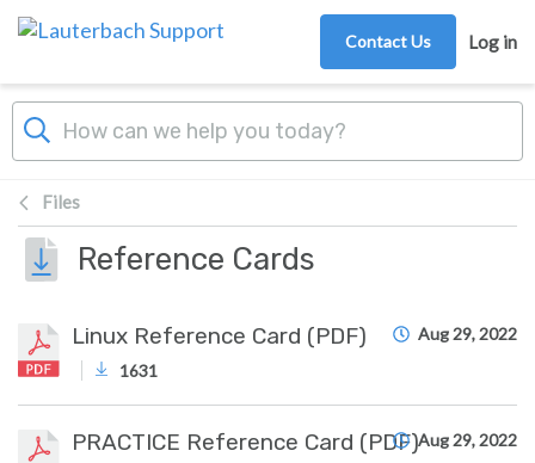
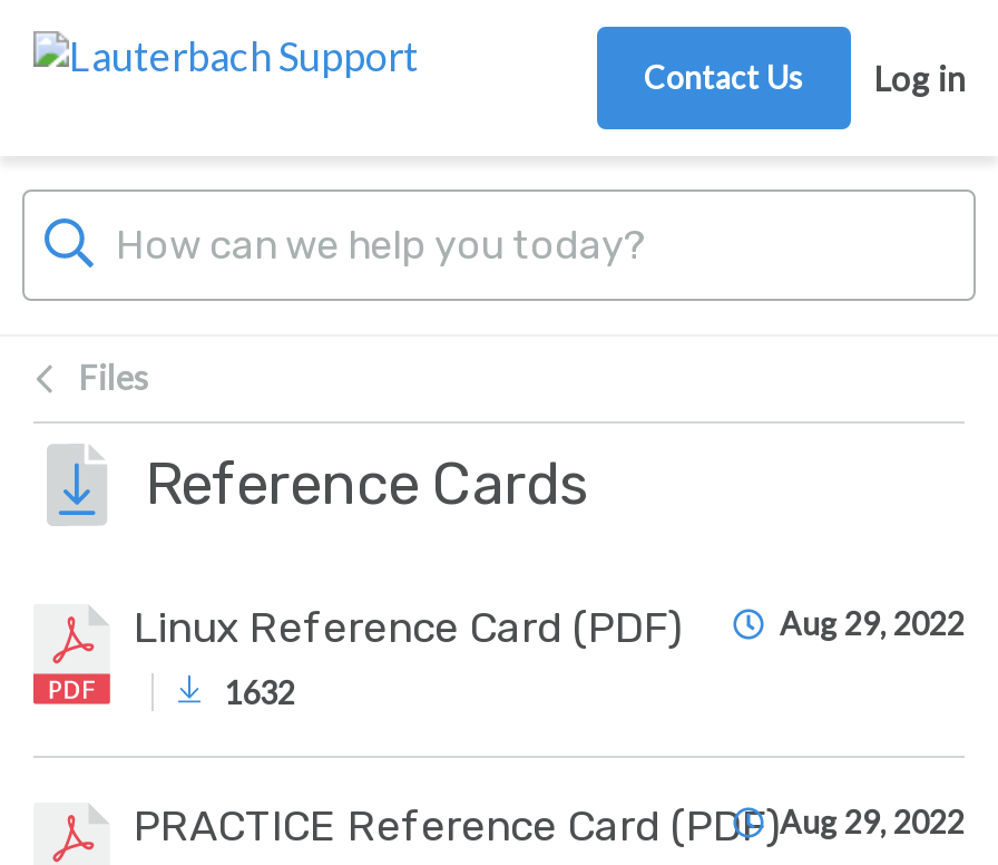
- 1631
+ 1632
